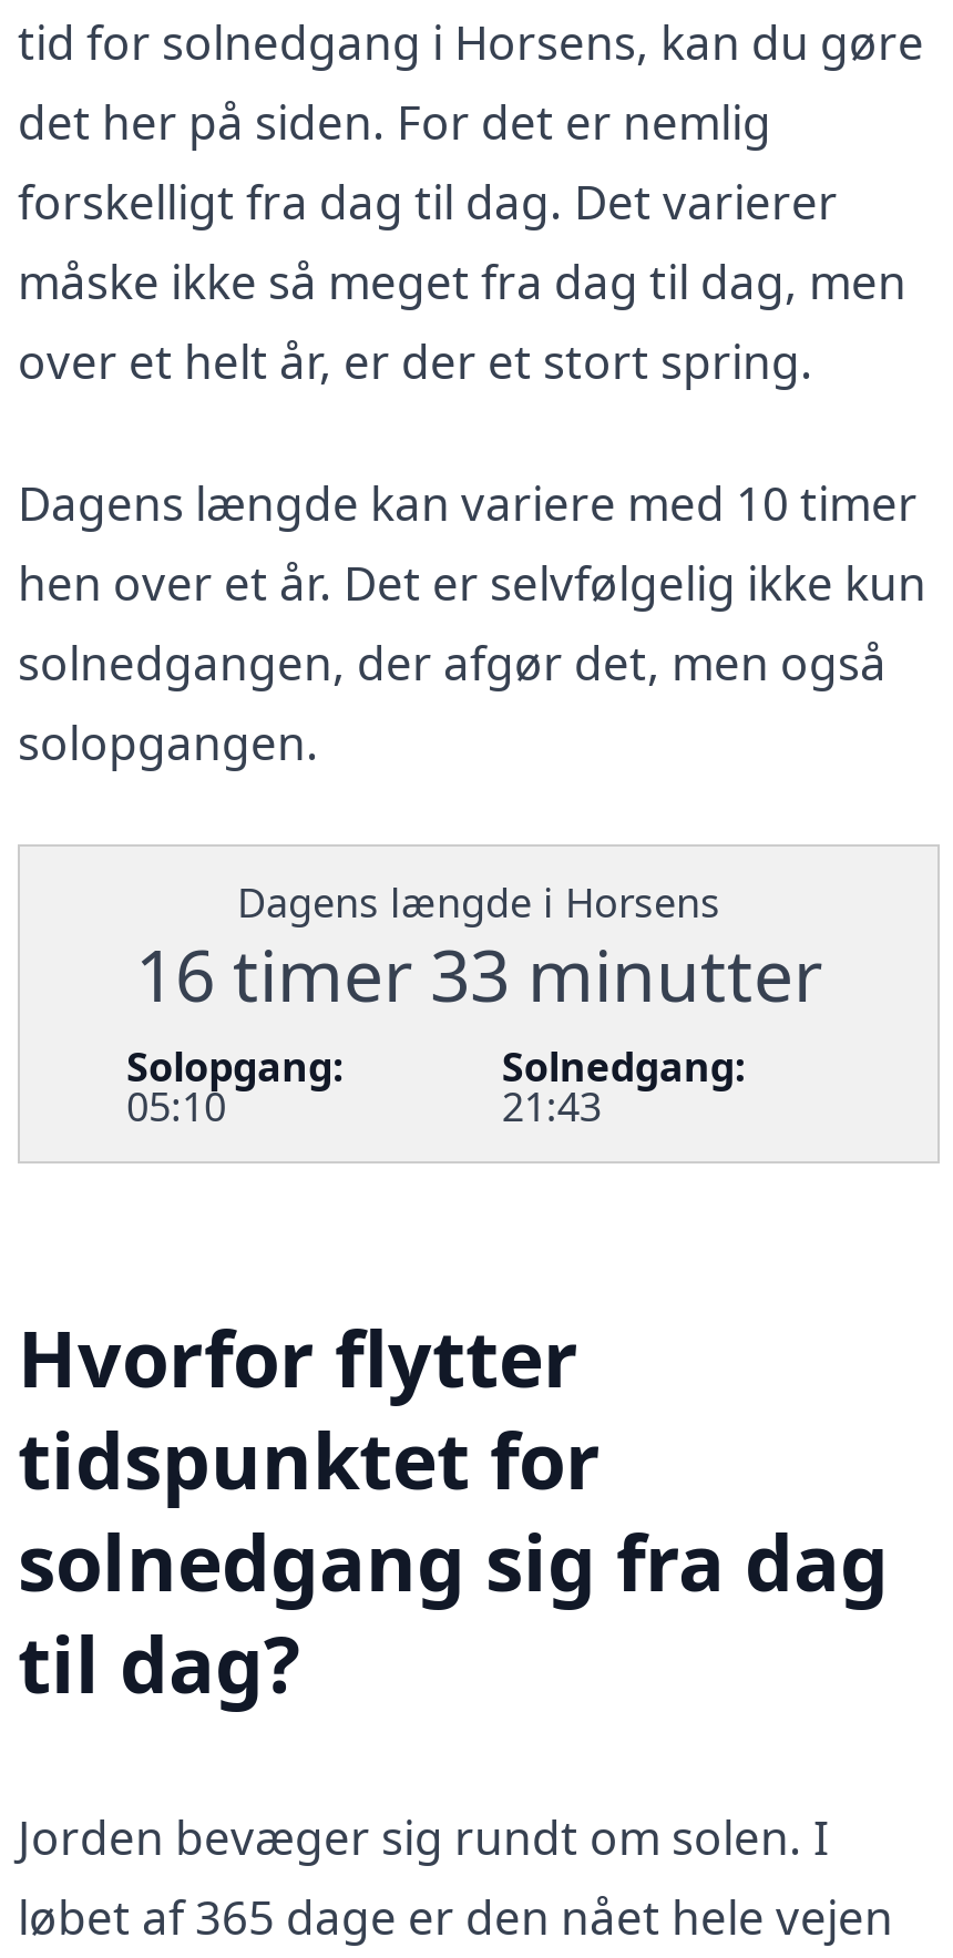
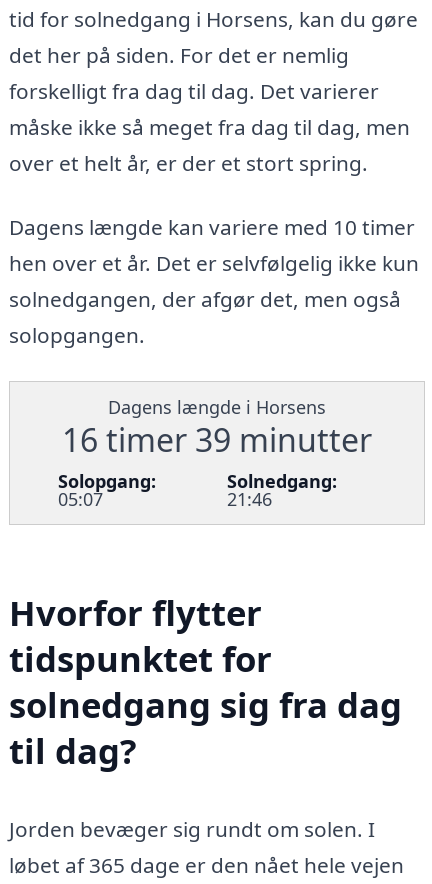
- 16 timer 33 minutter
+ 16 timer 39 minutter

- 05:10
+ 05:07

- 21:43
+ 21:46
